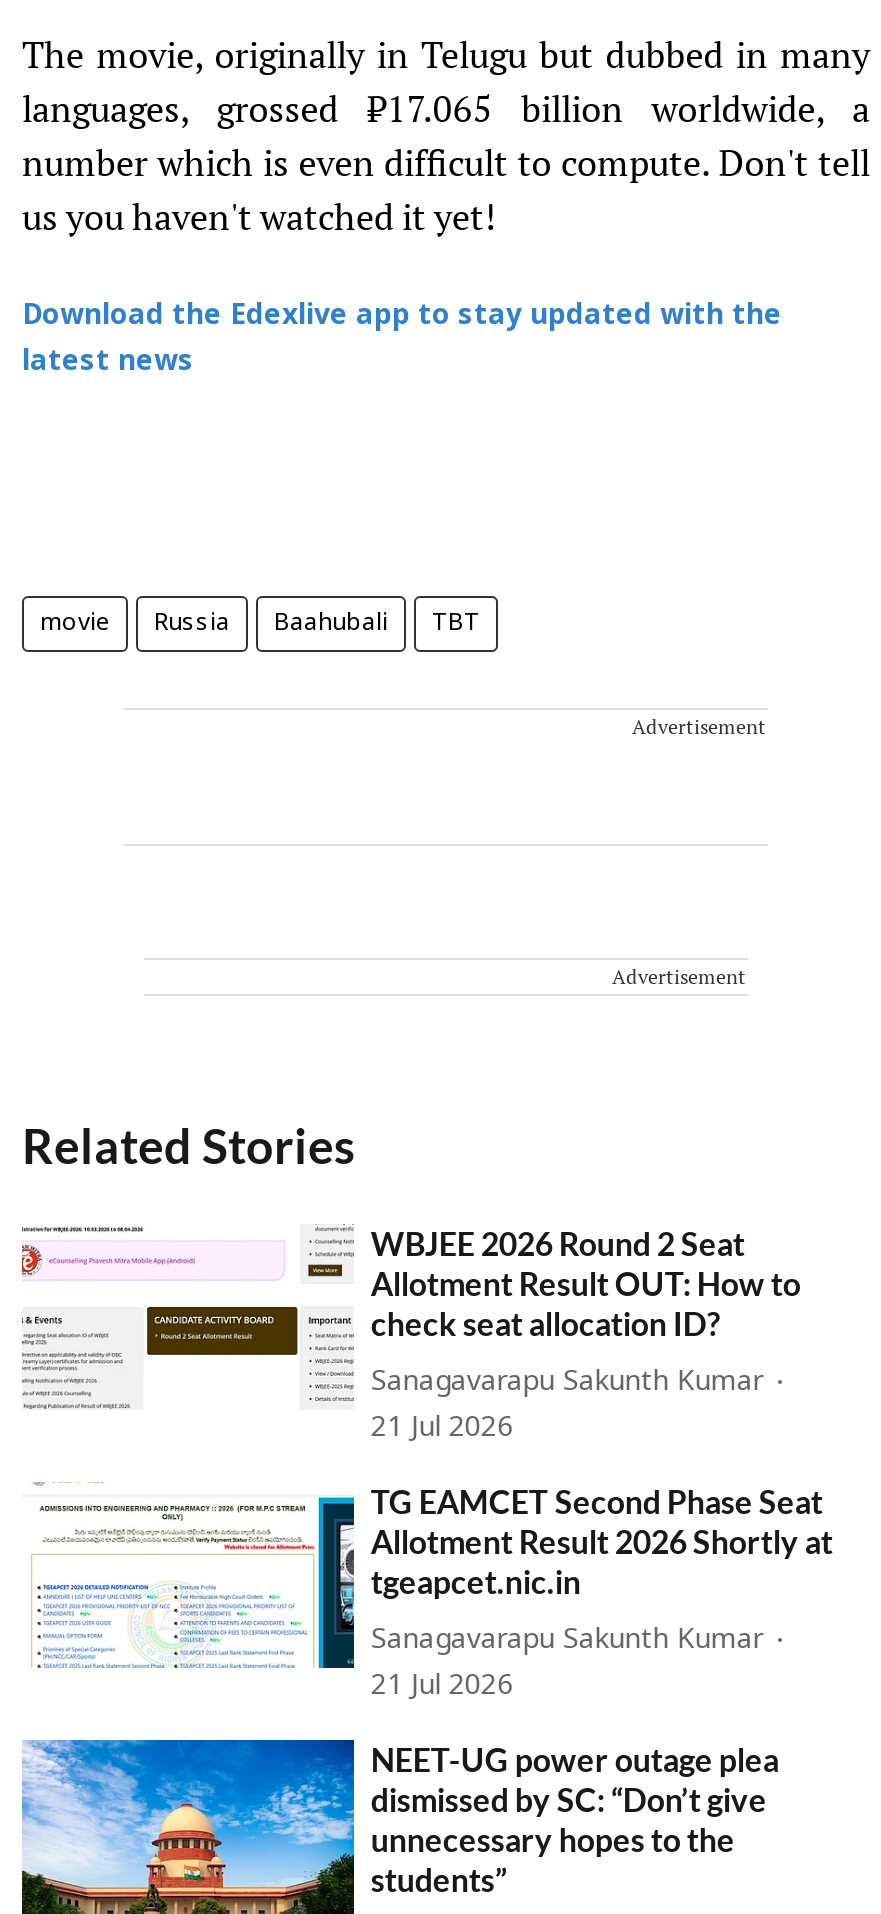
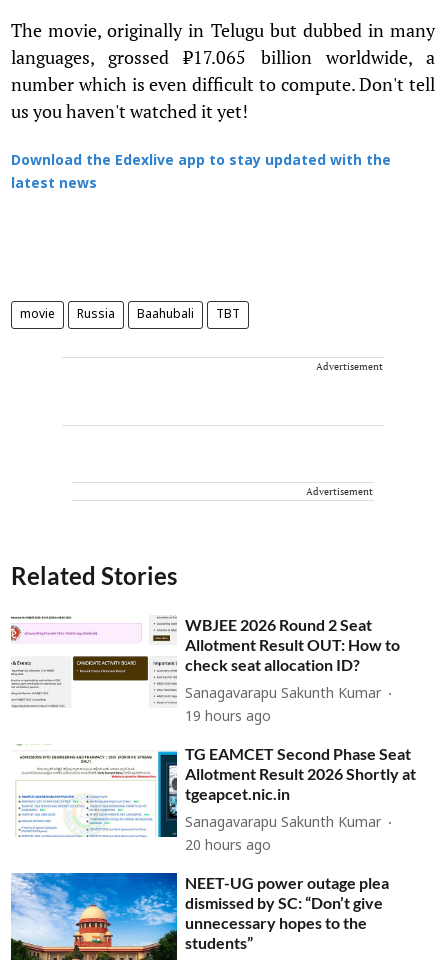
- 21 Jul 2026
+ 19 hours ago

- 21 Jul 2026
+ 20 hours ago
